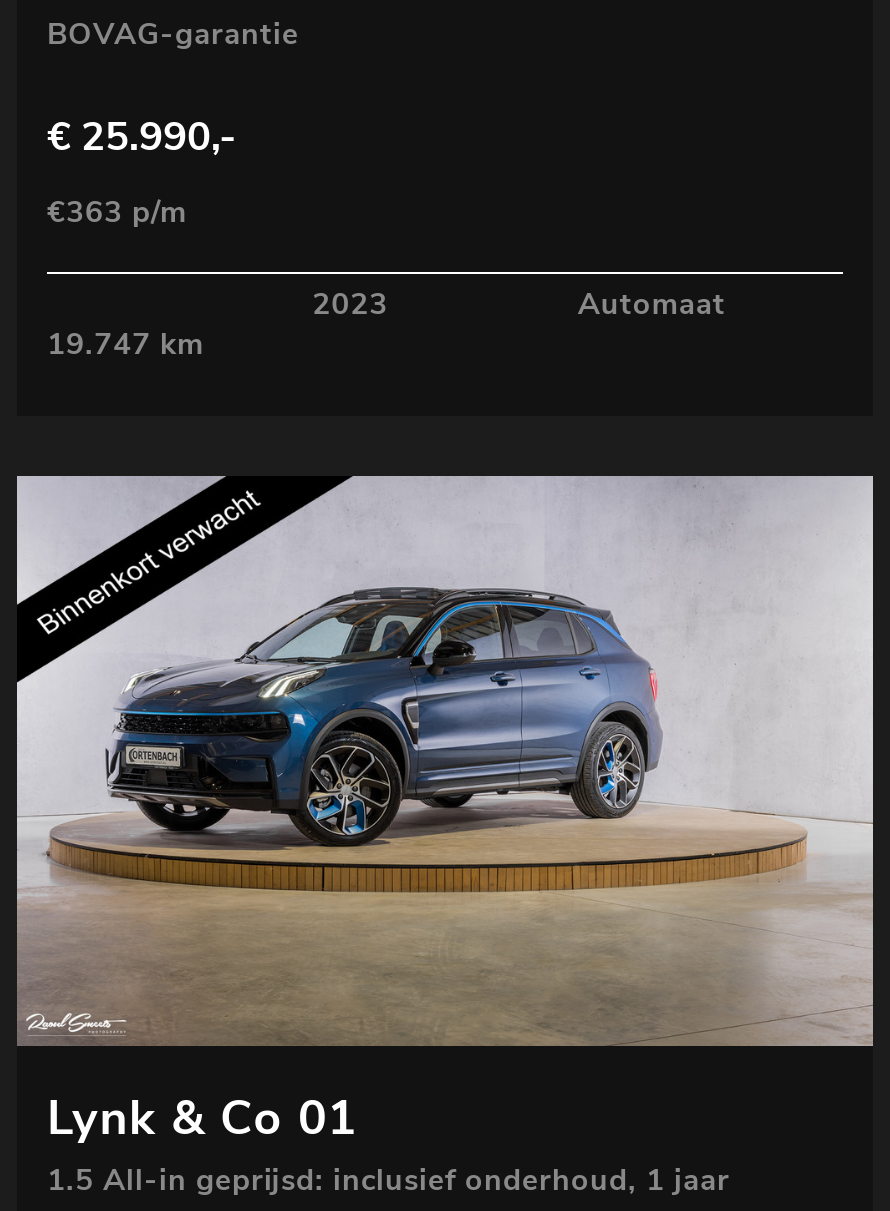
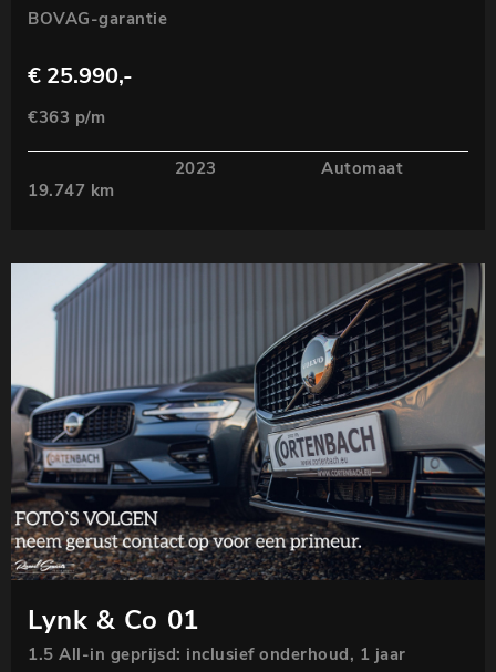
- [image]
+ [image]
